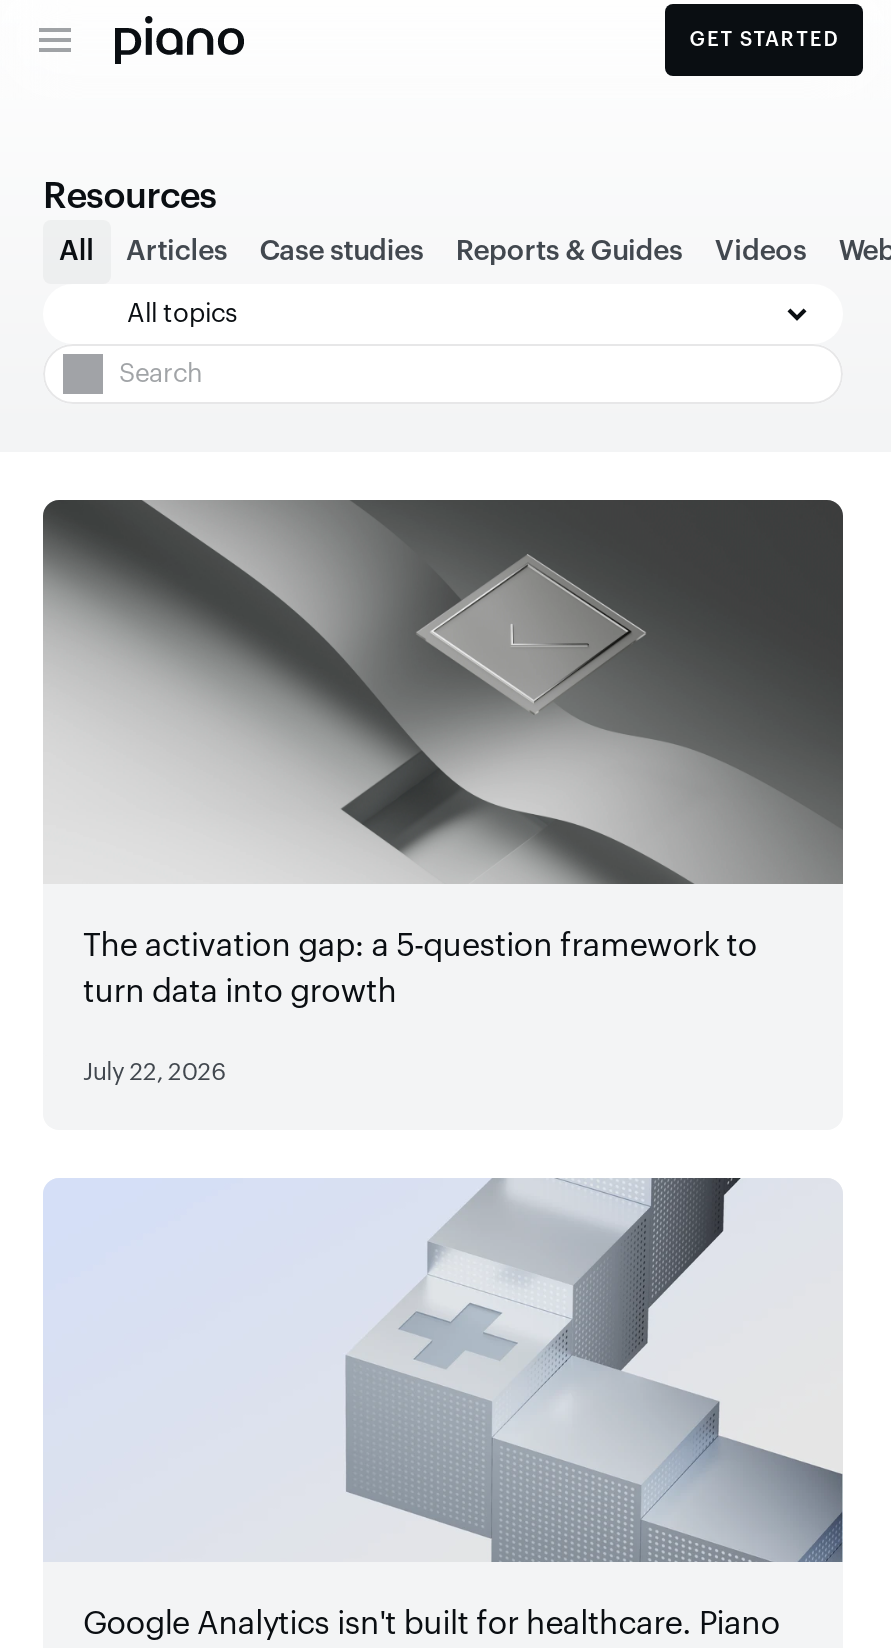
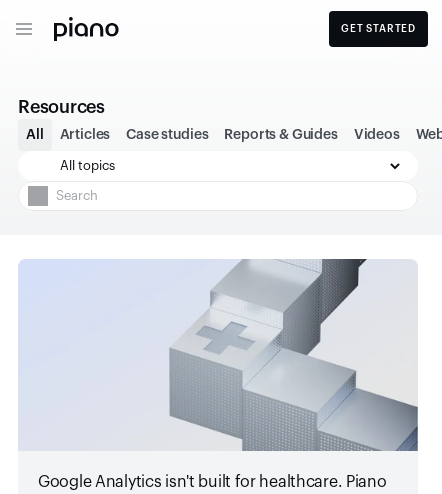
- [image]
- The activation gap: a 5-question framework to
- turn data into growth
- July 22, 2026
